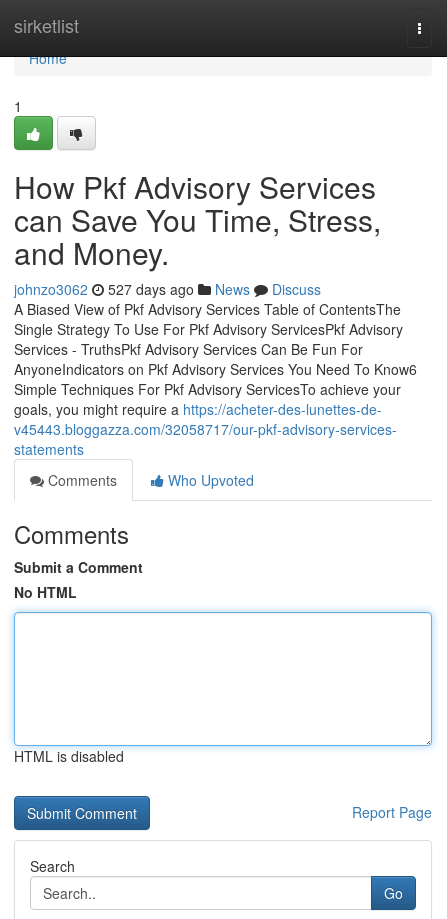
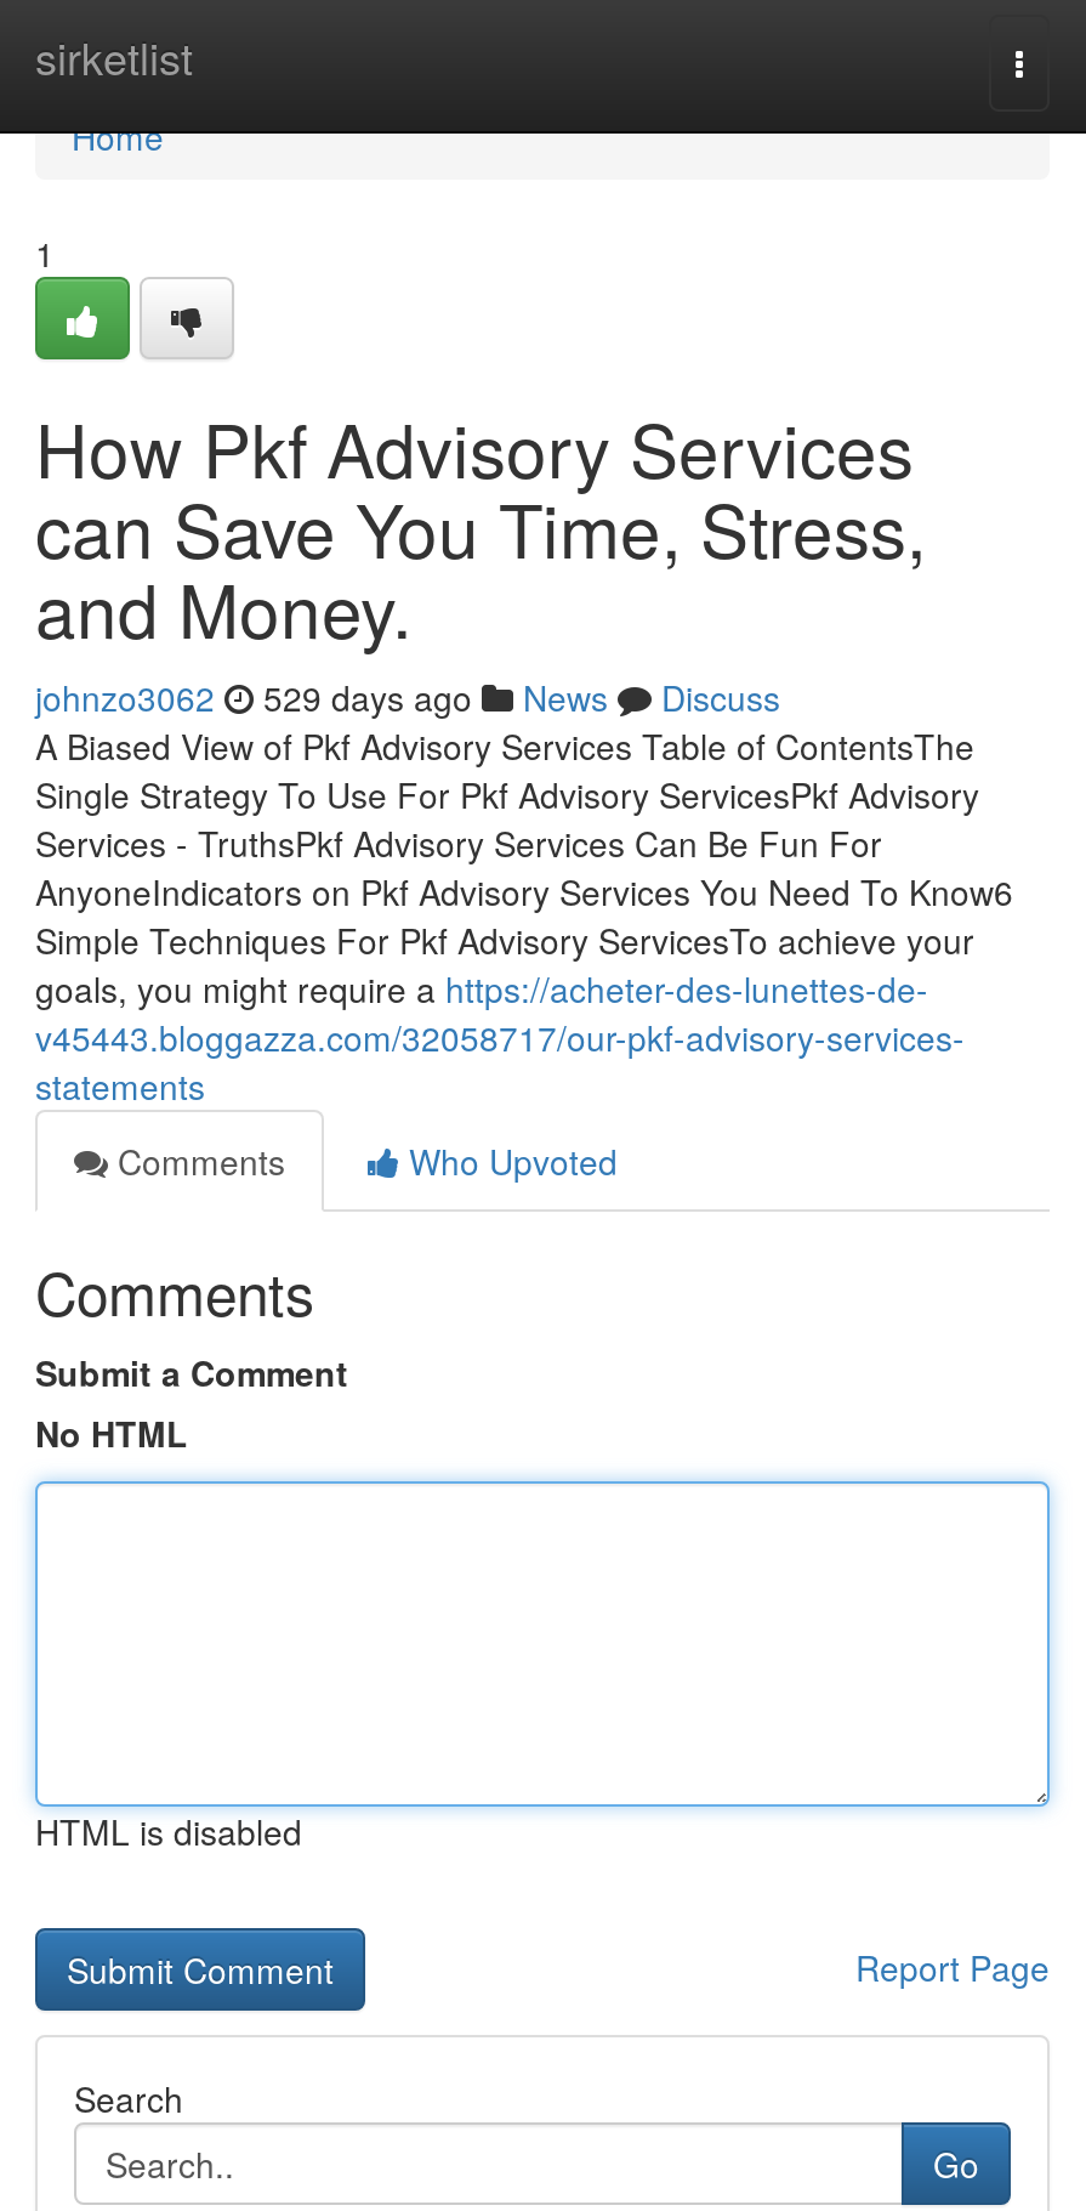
- johnzo3062 527 days ago News Discuss
+ johnzo3062 529 days ago News Discuss
